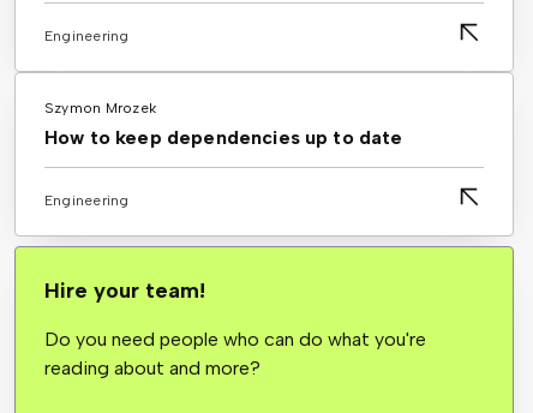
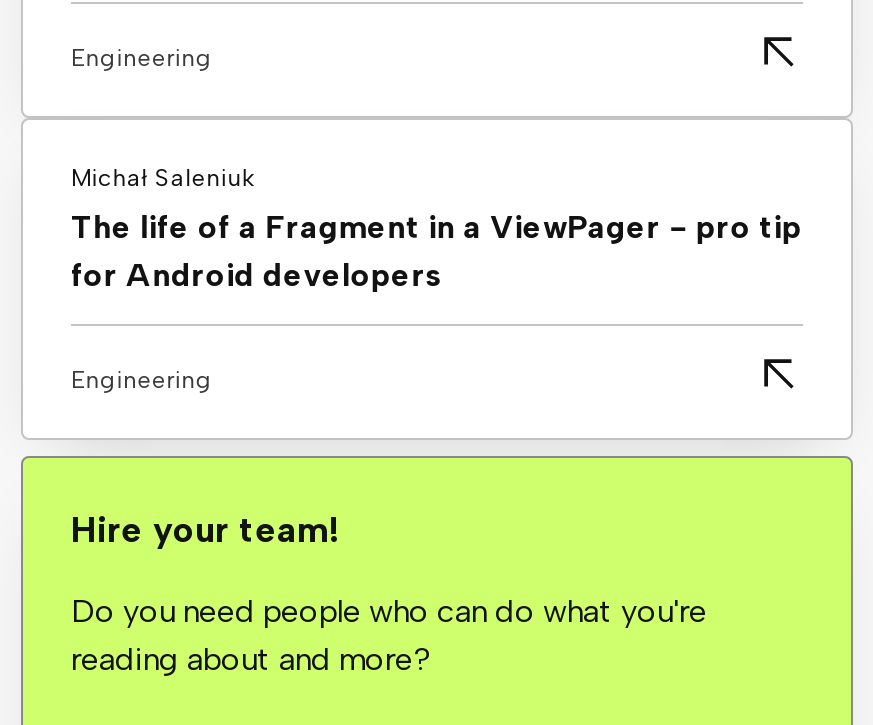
- Szymon Mrozek
- How to keep dependencies up to date
+ Michał Saleniuk
+ The life of a Fragment in a ViewPager - pro tip
+ for Android developers
